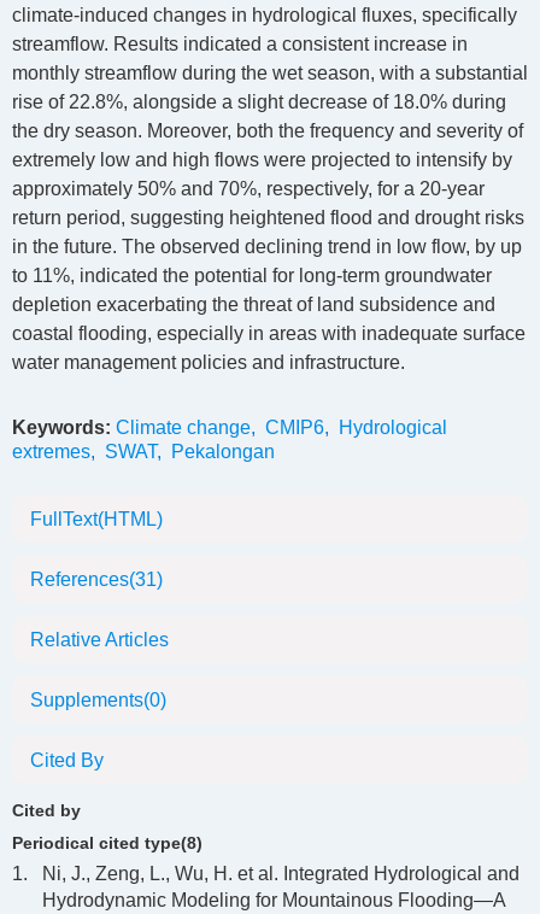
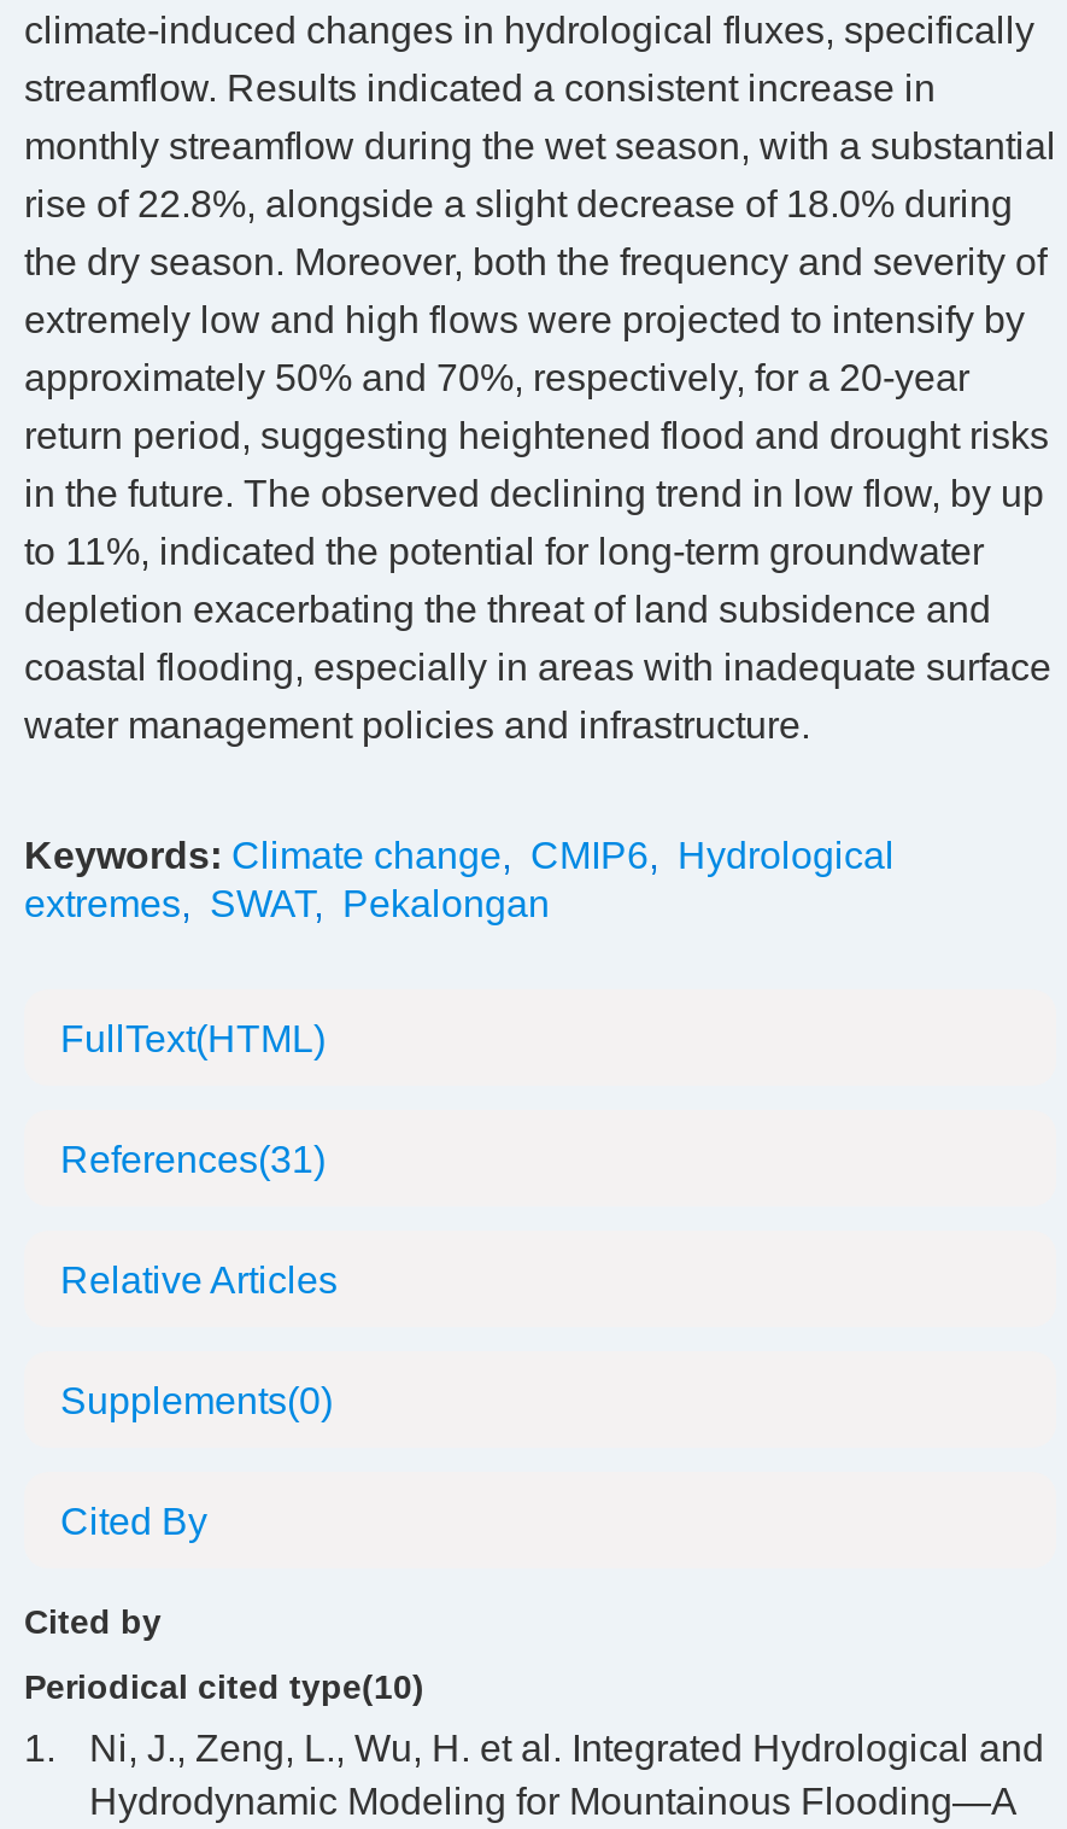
- Periodical cited type(8)
+ Periodical cited type(10)
